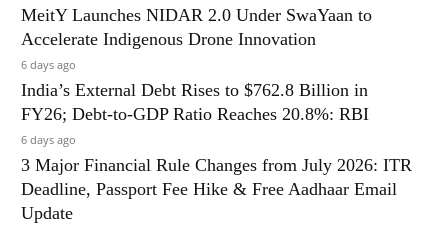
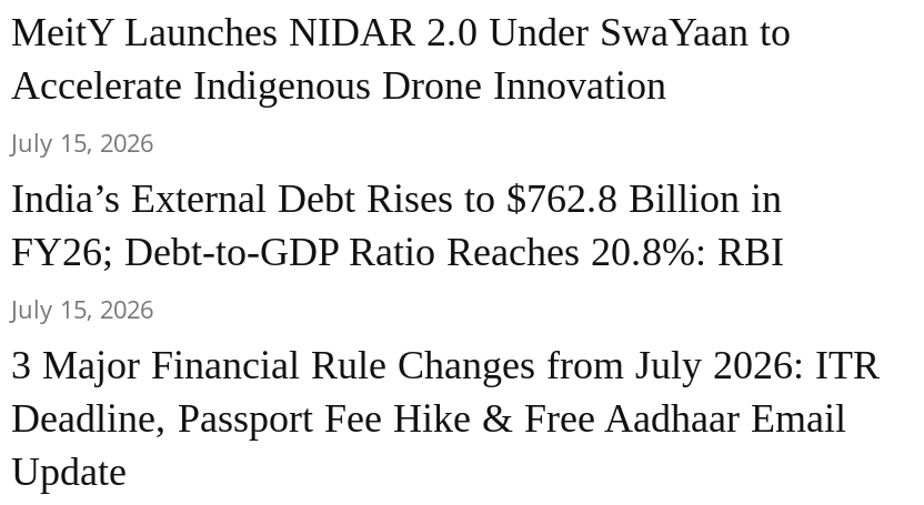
- 6 days ago
+ July 15, 2026

- 6 days ago
+ July 15, 2026
